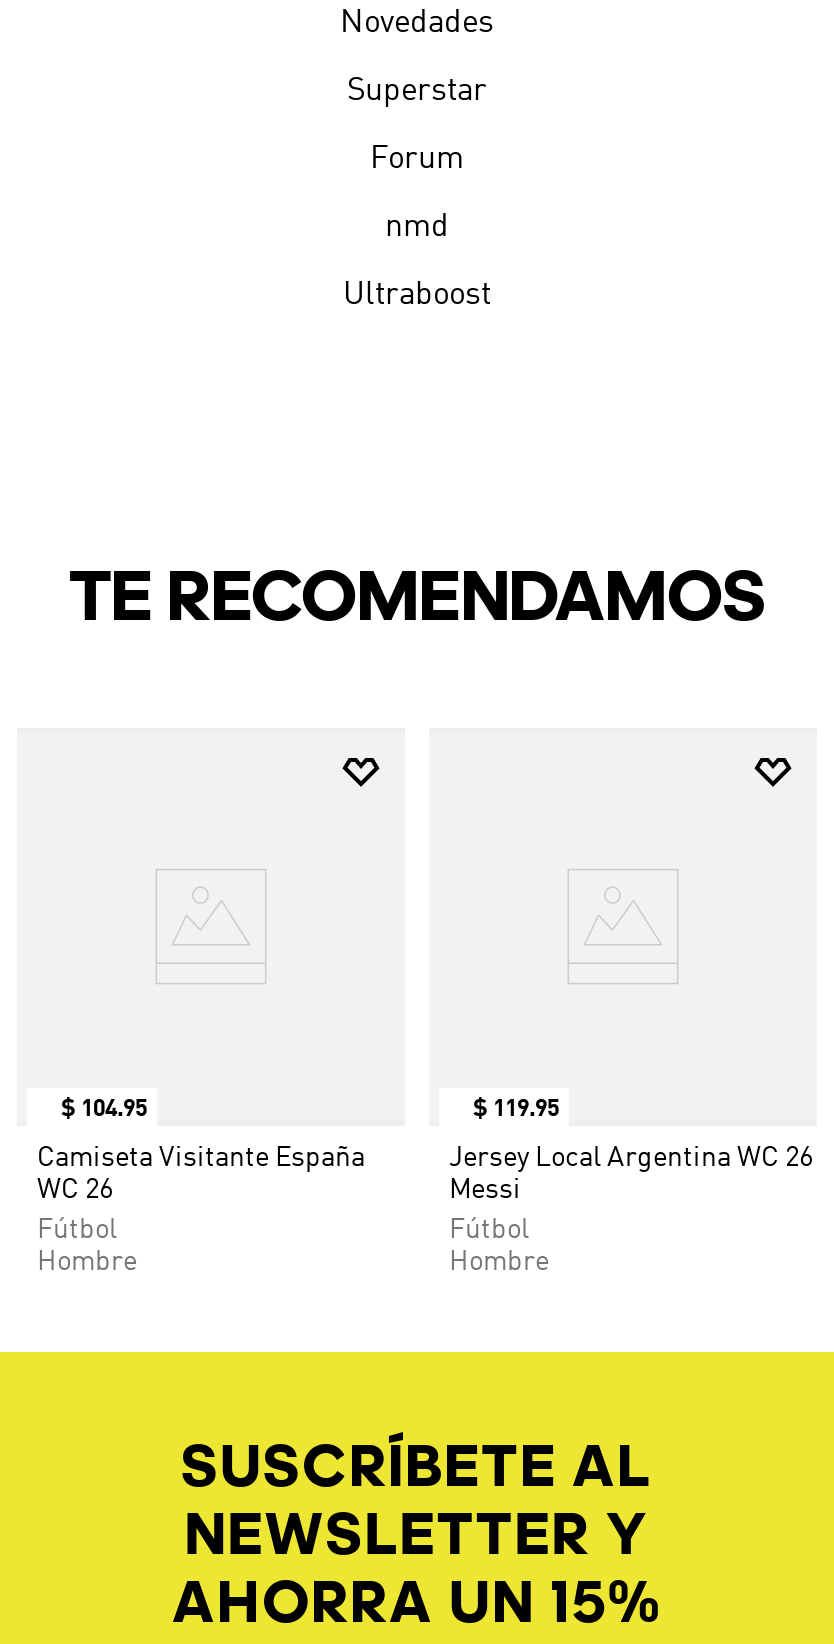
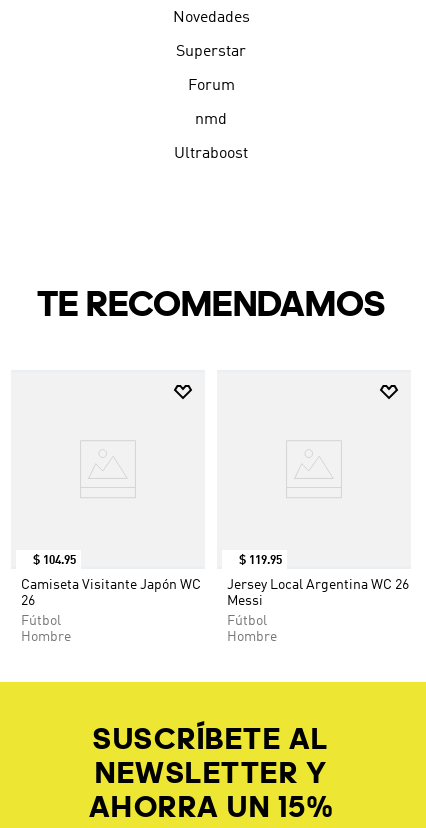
- Camiseta Visitante España
- WC 26
+ Camiseta Visitante Japón WC
+ 26
